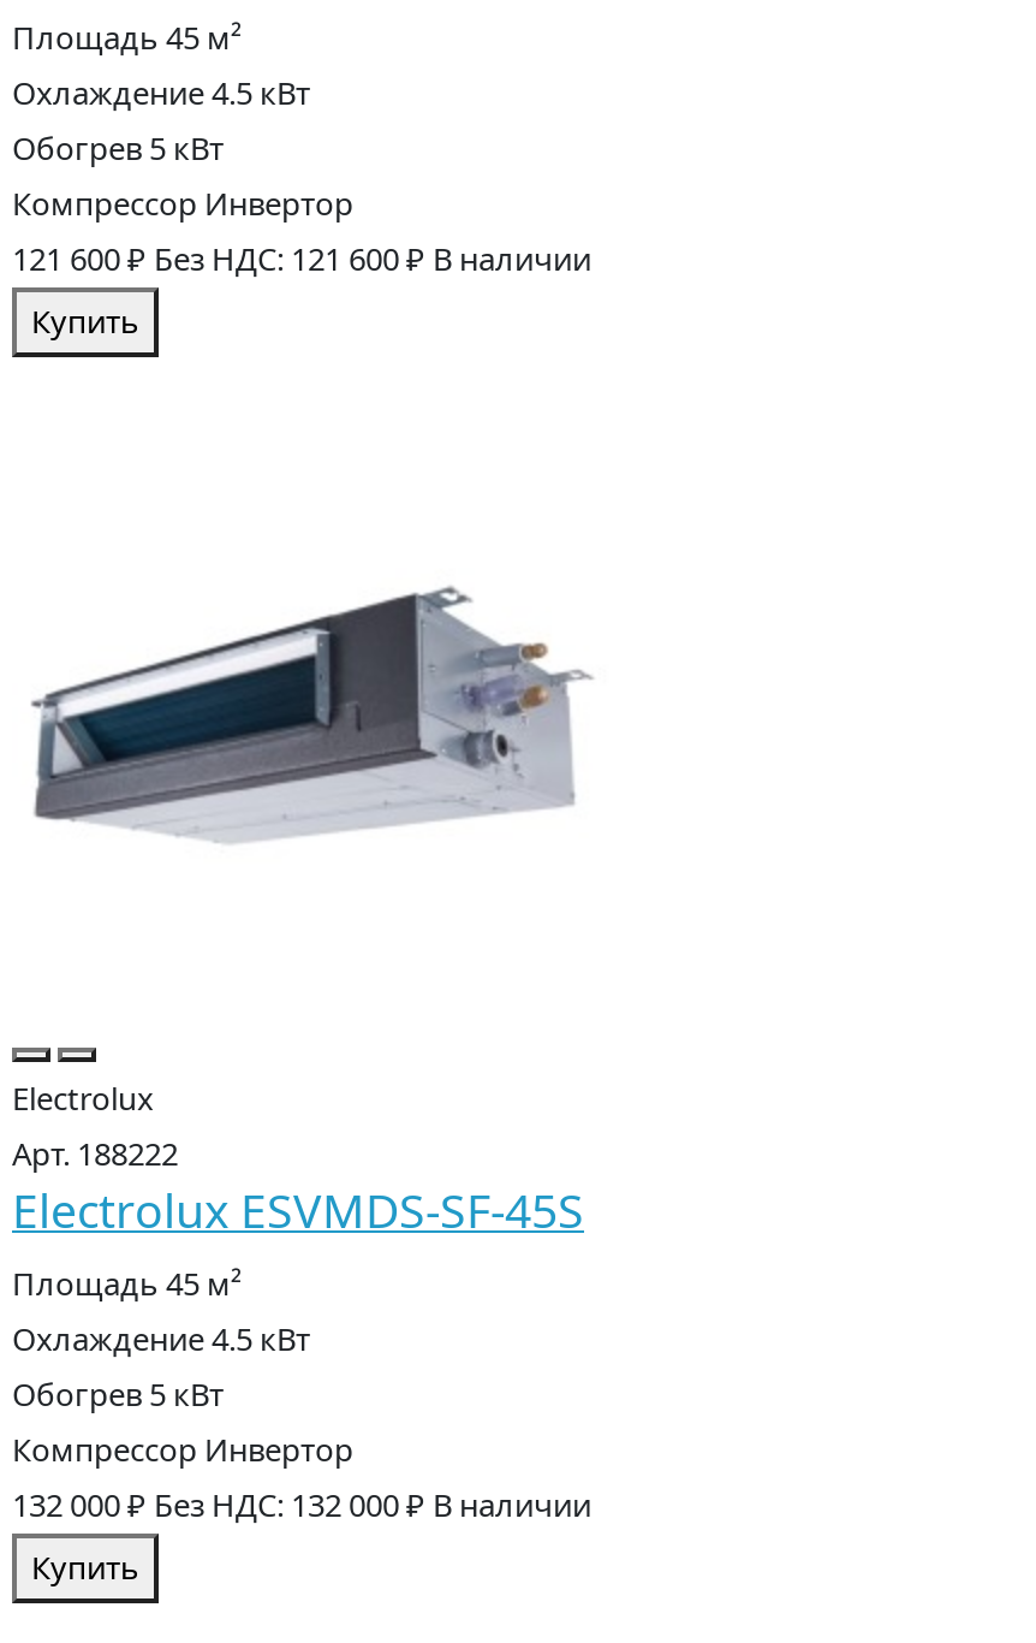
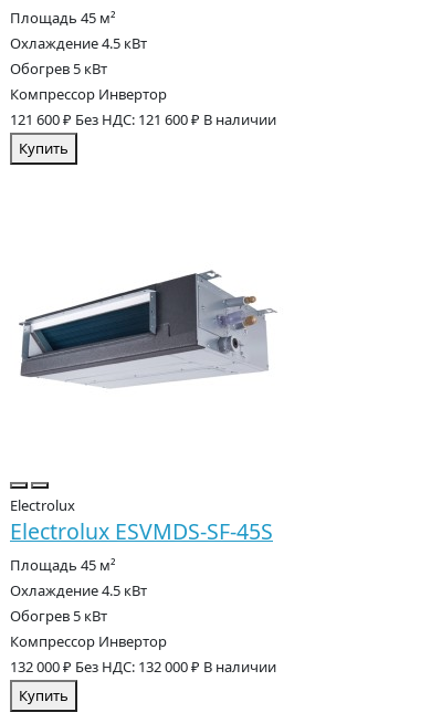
- Арт. 188222
